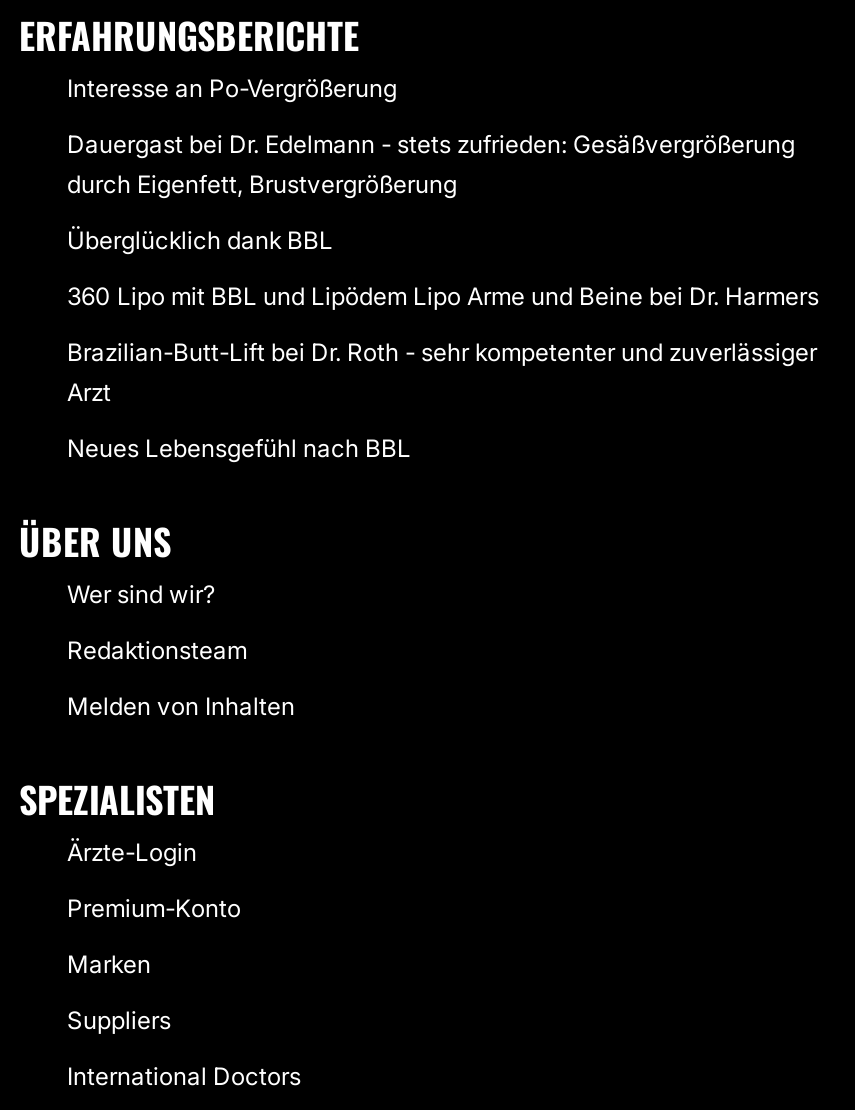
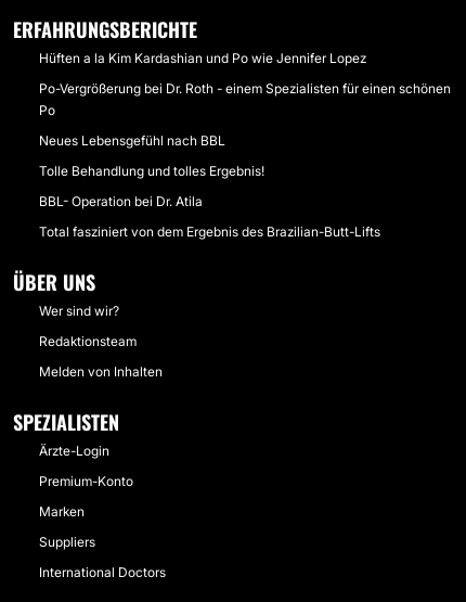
- Interesse an Po-Vergrößerung
- Dauergast bei Dr. Edelmann - stets zufrieden: Gesäßvergrößerung
- durch Eigenfett, Brustvergrößerung
- Überglücklich dank BBL
- 360 Lipo mit BBL und Lipödem Lipo Arme und Beine bei Dr. Harmers
- Brazilian-Butt-Lift bei Dr. Roth - sehr kompetenter und zuverlässiger
- Arzt
+ Hüften a la Kim Kardashian und Po wie Jennifer Lopez
+ Po-Vergrößerung bei Dr. Roth - einem Spezialisten für einen schönen
+ Po

moved up: Neues Lebensgefühl nach BBL

+ Tolle Behandlung und tolles Ergebnis!
+ BBL- Operation bei Dr. Atila
+ Total fasziniert von dem Ergebnis des Brazilian-Butt-Lifts
